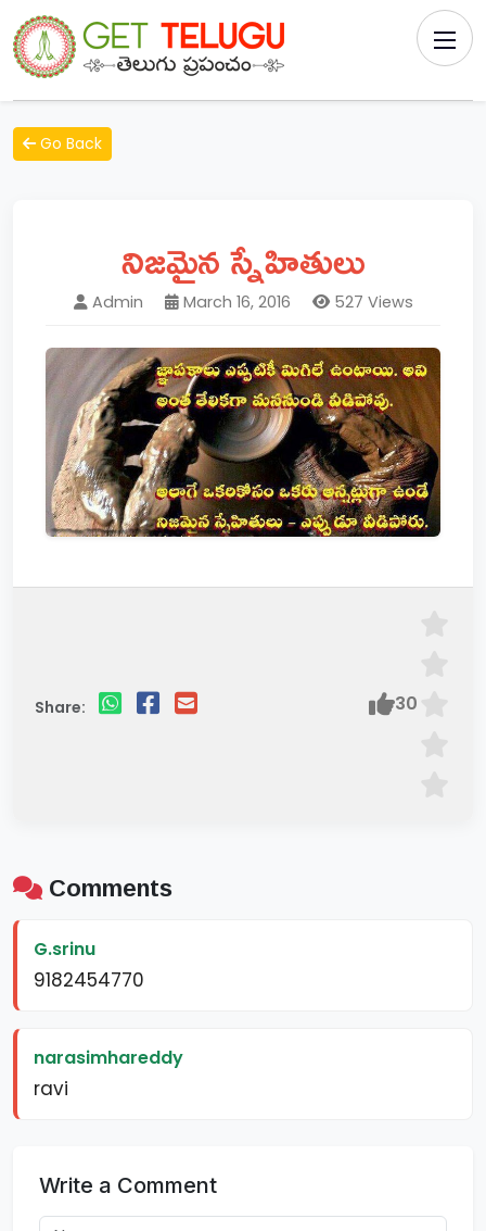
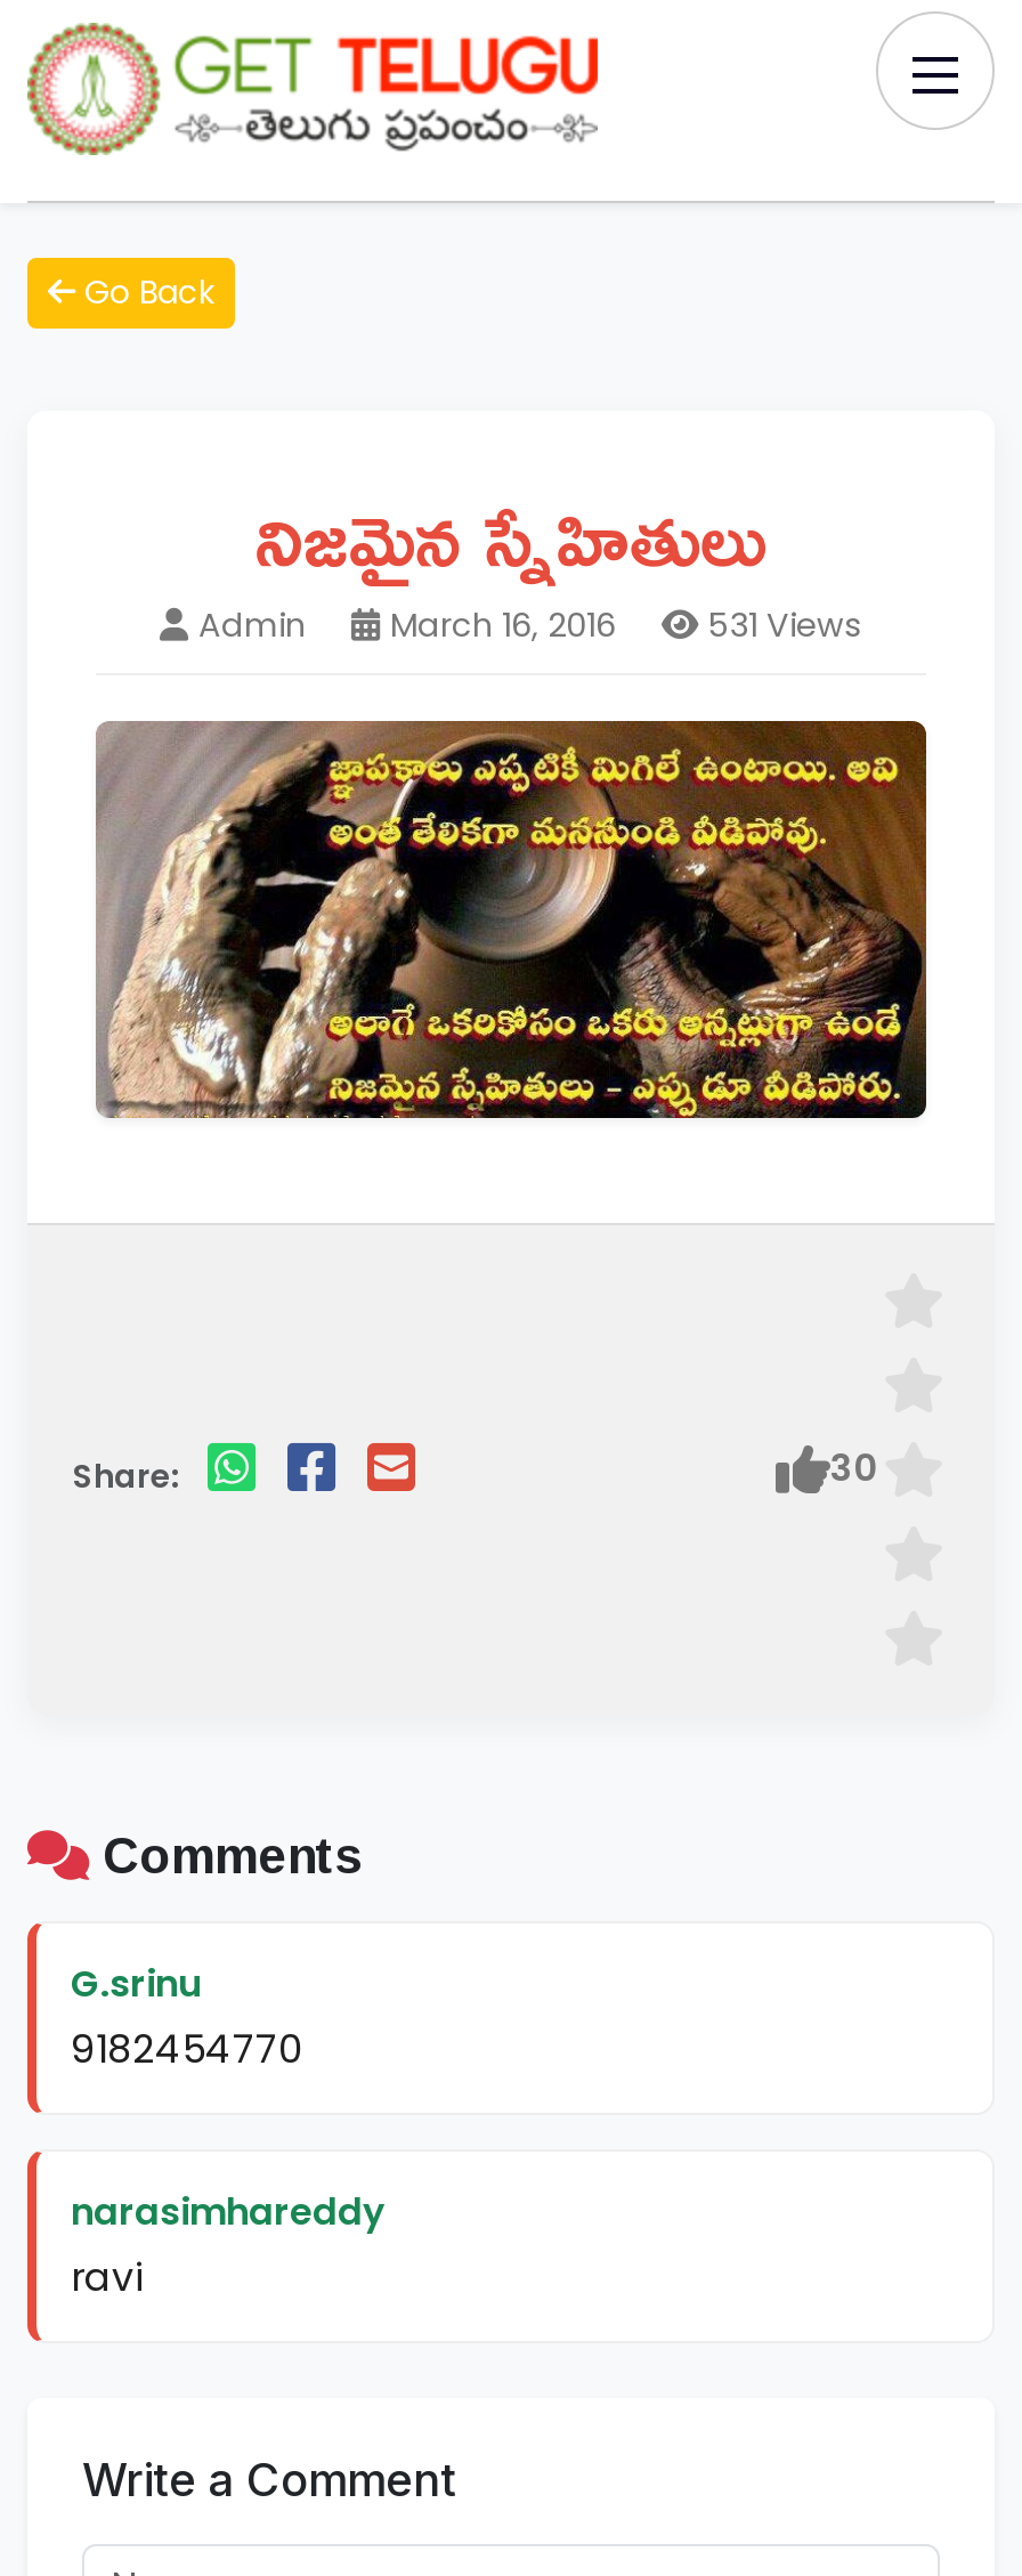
- Admin March 16, 2016 527 Views
+ Admin March 16, 2016 531 Views
